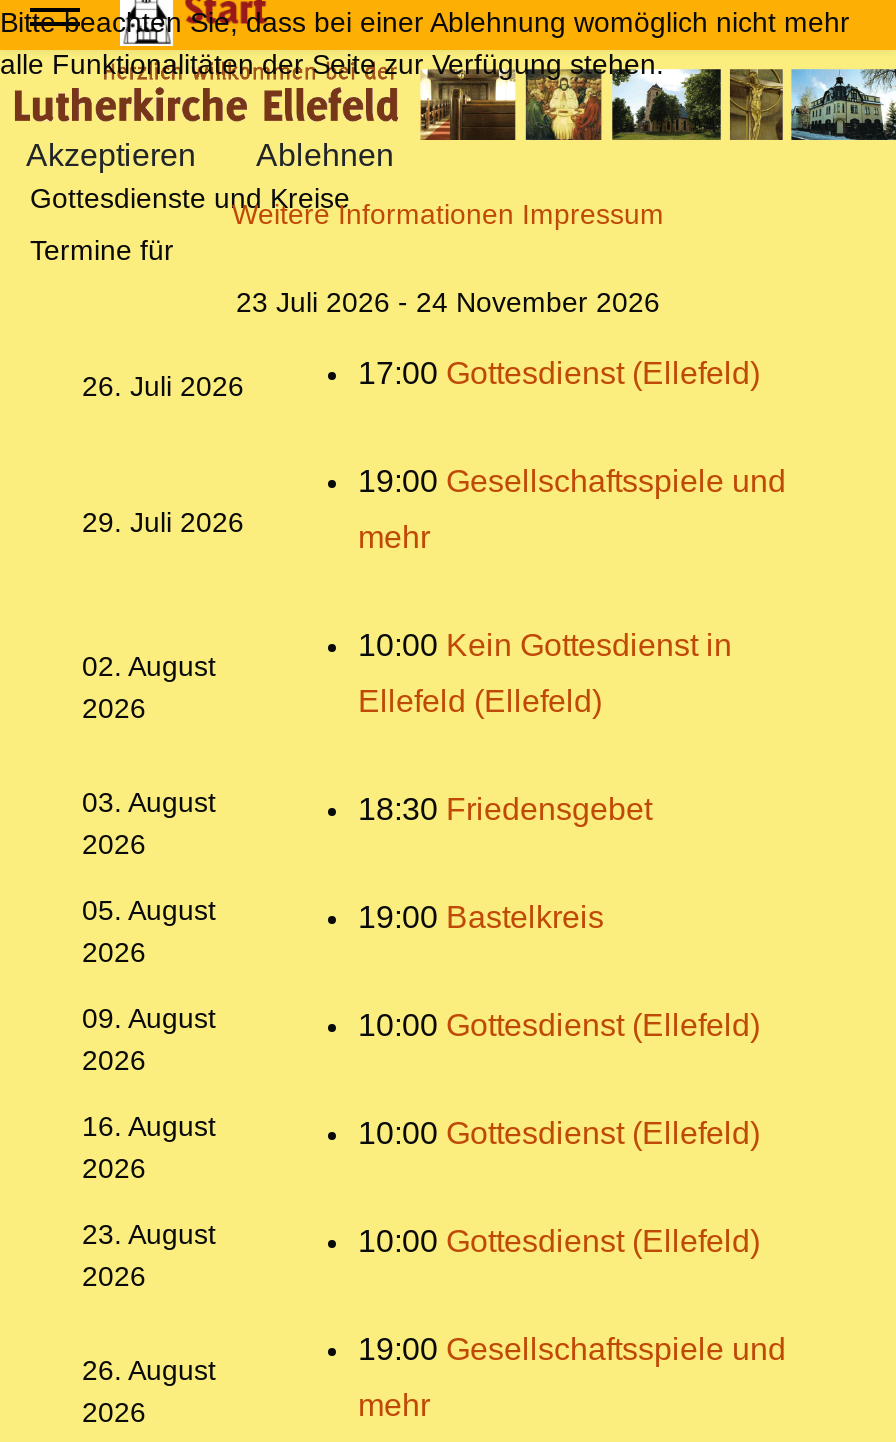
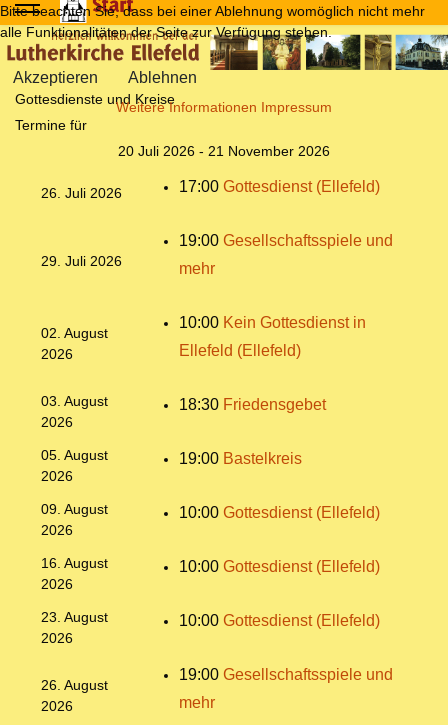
- 23 Juli 2026 - 24 November 2026
+ 20 Juli 2026 - 21 November 2026
